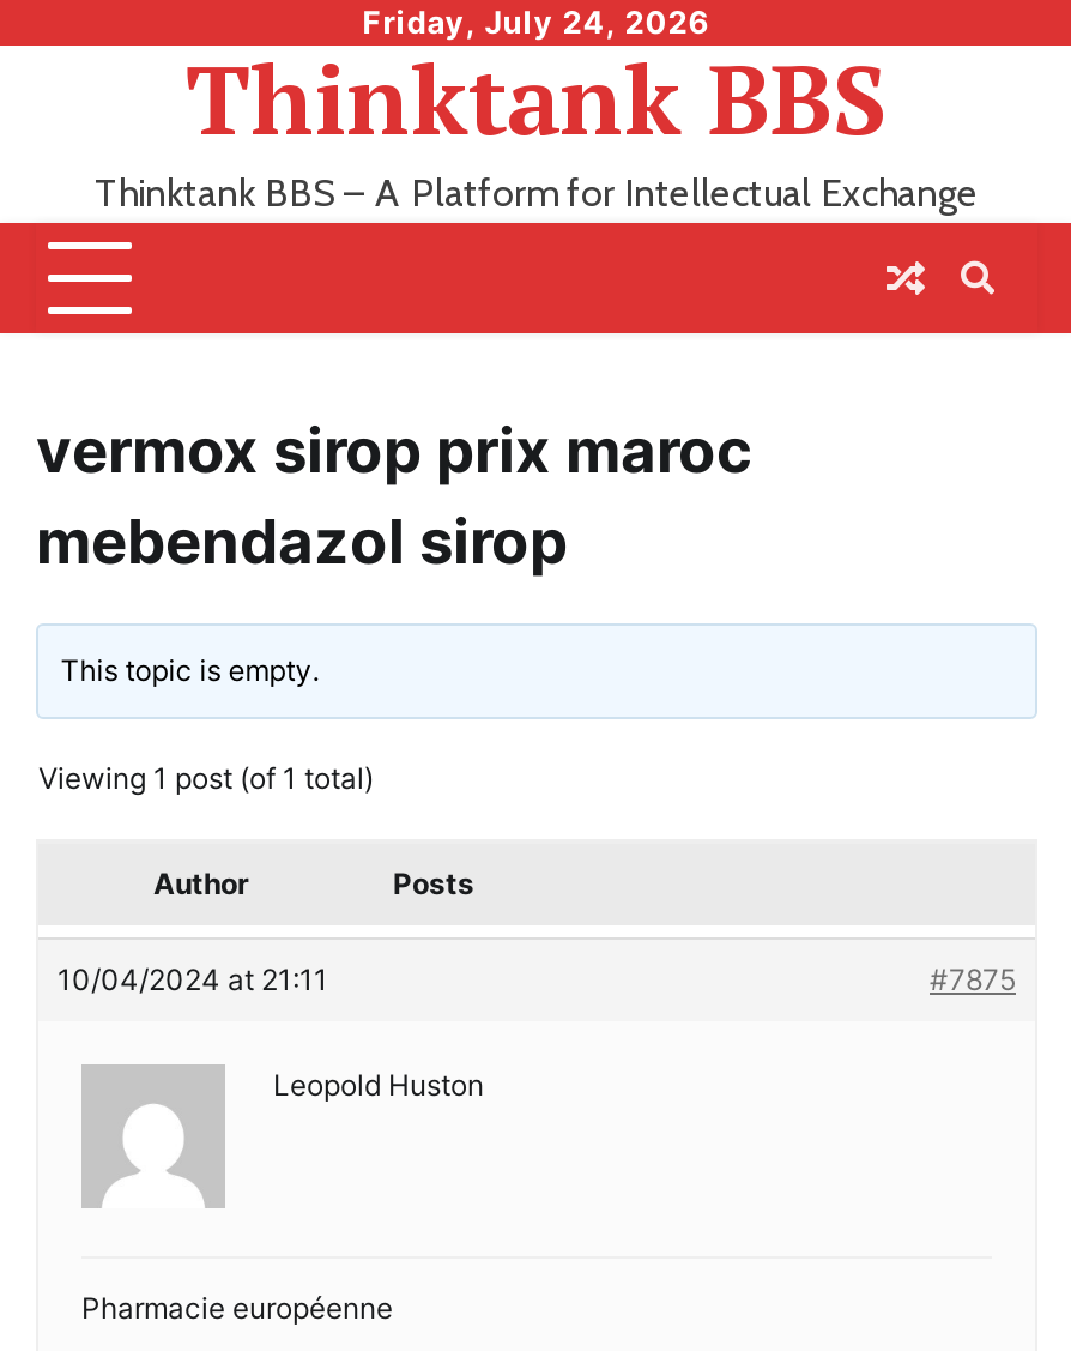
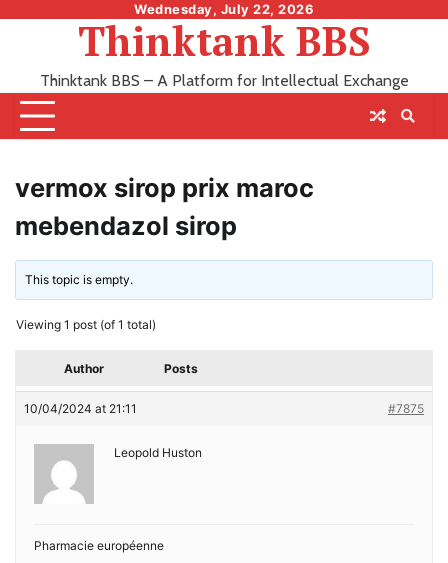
- Friday, July 24, 2026
+ Wednesday, July 22, 2026
